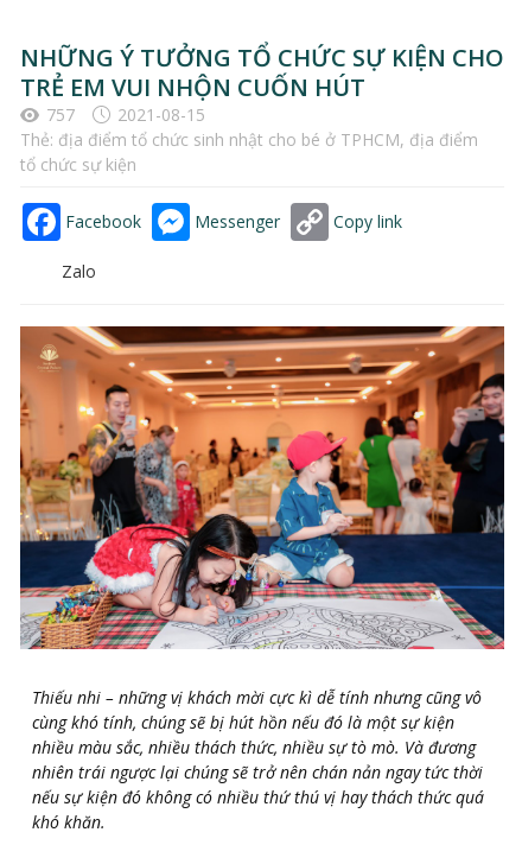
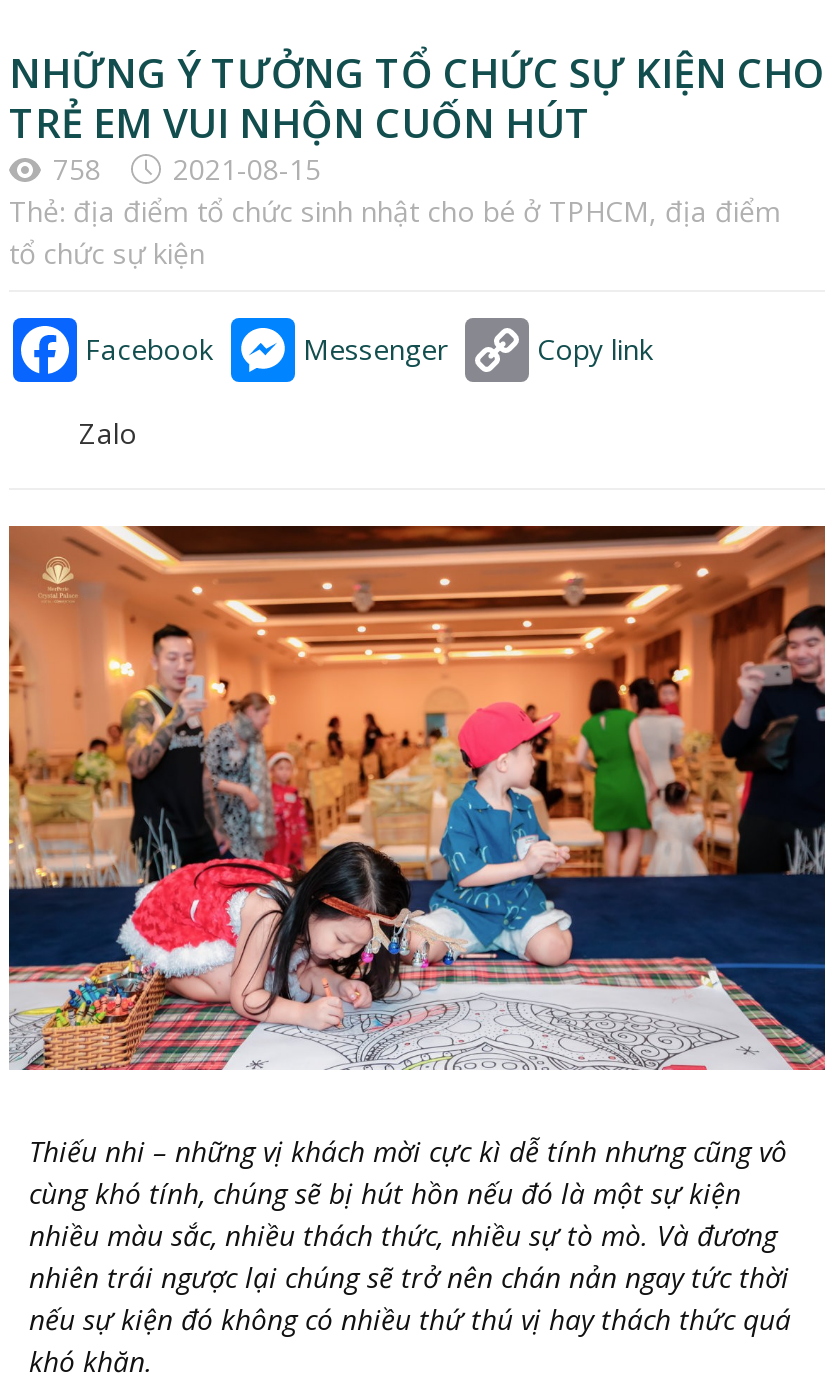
- 757 2021-08-15
+ 758 2021-08-15
